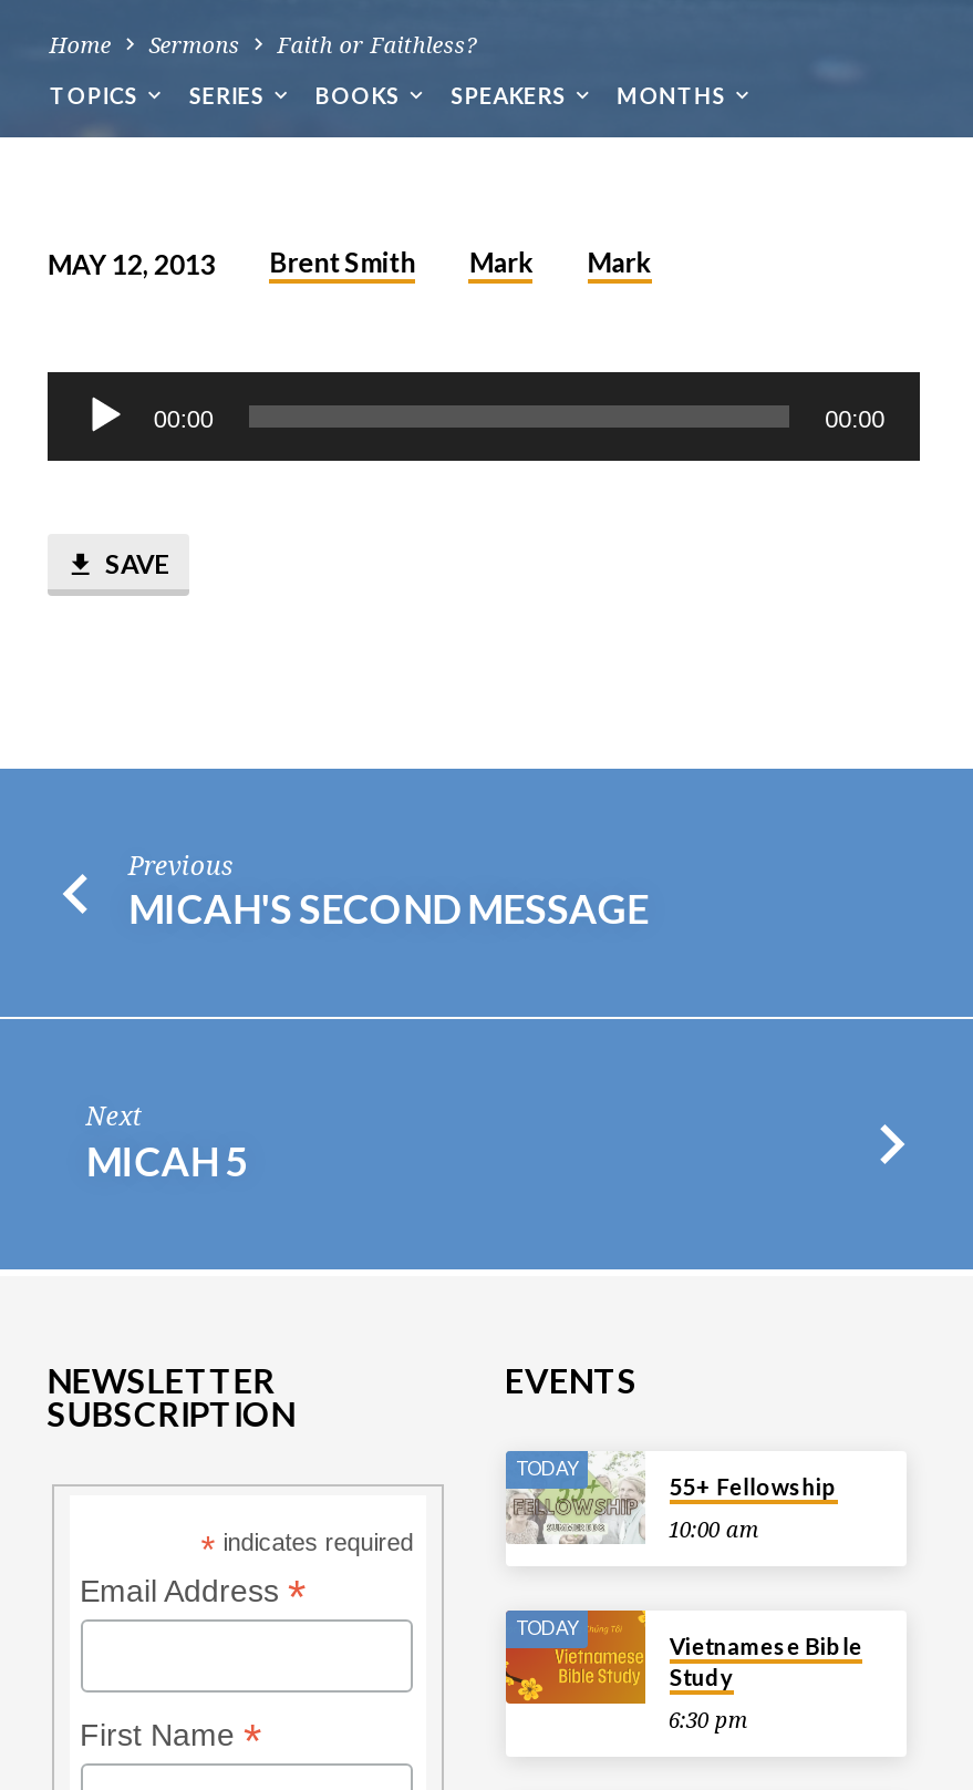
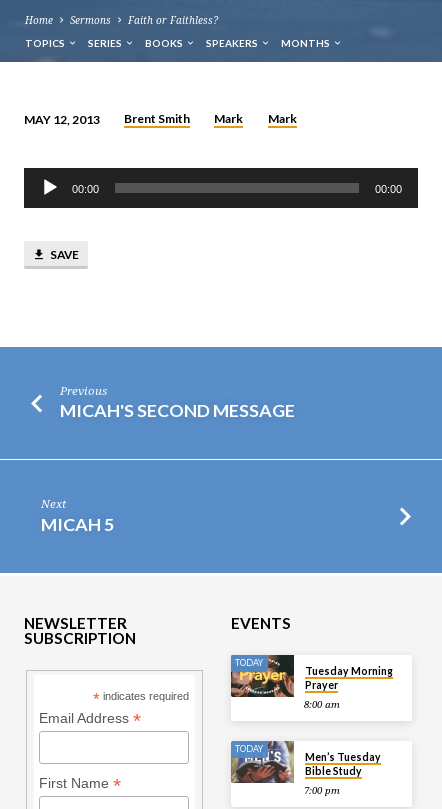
- [image]
- 10:00 am
+ [image]
+ 8:00 am

- 55+ Fellowship
+ Tuesday Morning
+ Prayer

- [image]
- Vietnamese Bible
- Study
+ [image]
+ Men’s Tuesday
+ Bible Study

- 6:30 pm
+ 7:00 pm
